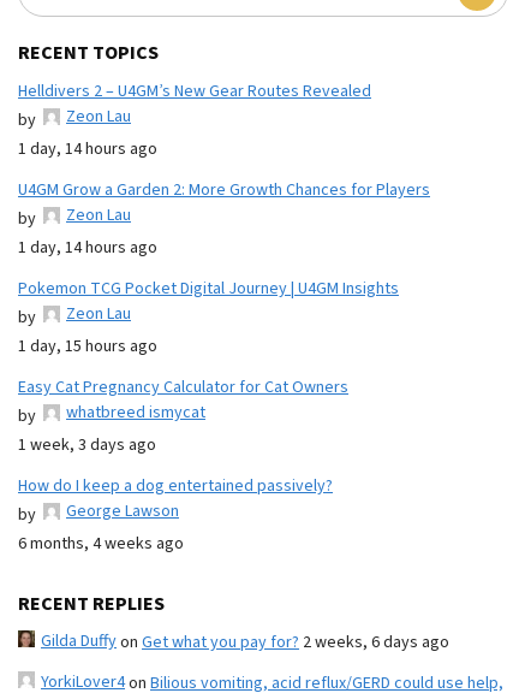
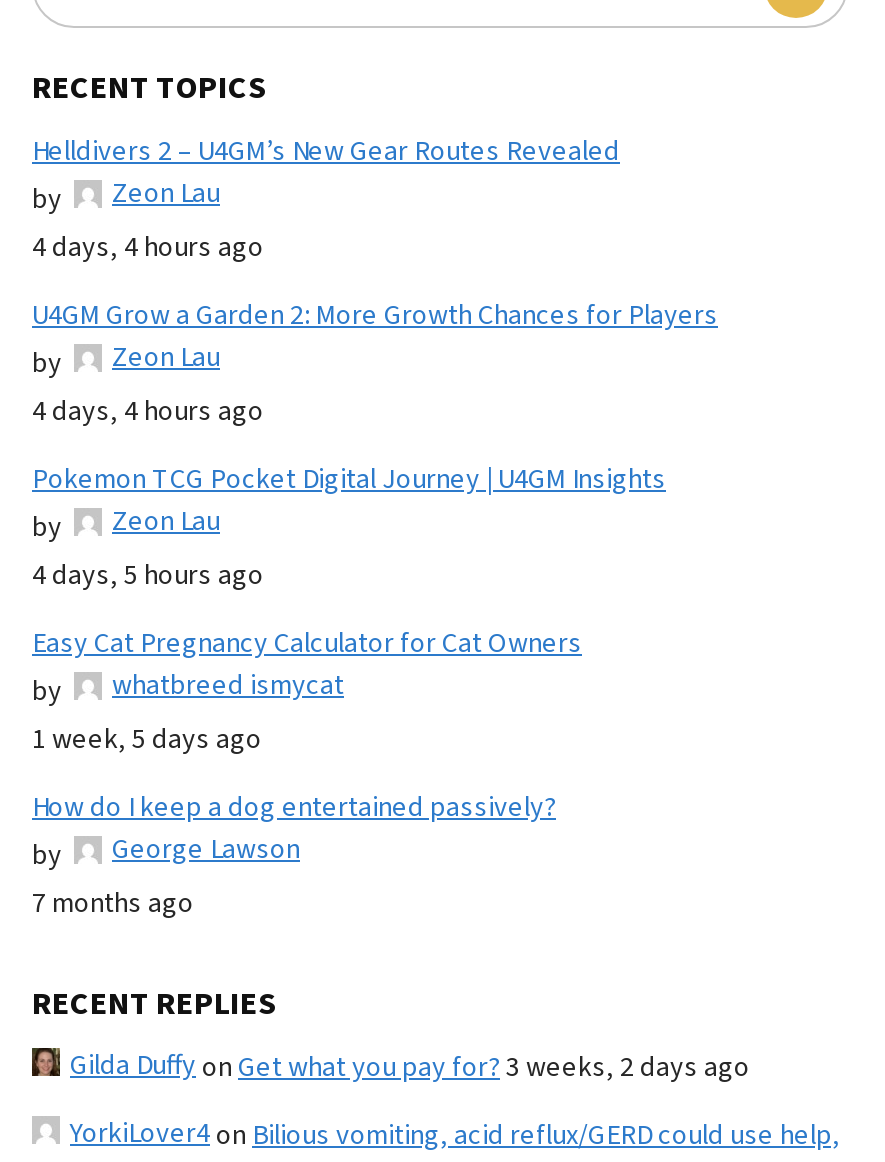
- 1 day, 14 hours ago
+ 4 days, 4 hours ago

- 1 day, 14 hours ago
+ 4 days, 4 hours ago

- 1 day, 15 hours ago
+ 4 days, 5 hours ago

- 1 week, 3 days ago
+ 1 week, 5 days ago

- 6 months, 4 weeks ago
+ 7 months ago

- Gilda Duffyon Get what you pay for? 2 weeks, 6 days ago
+ Gilda Duffyon Get what you pay for? 3 weeks, 2 days ago
